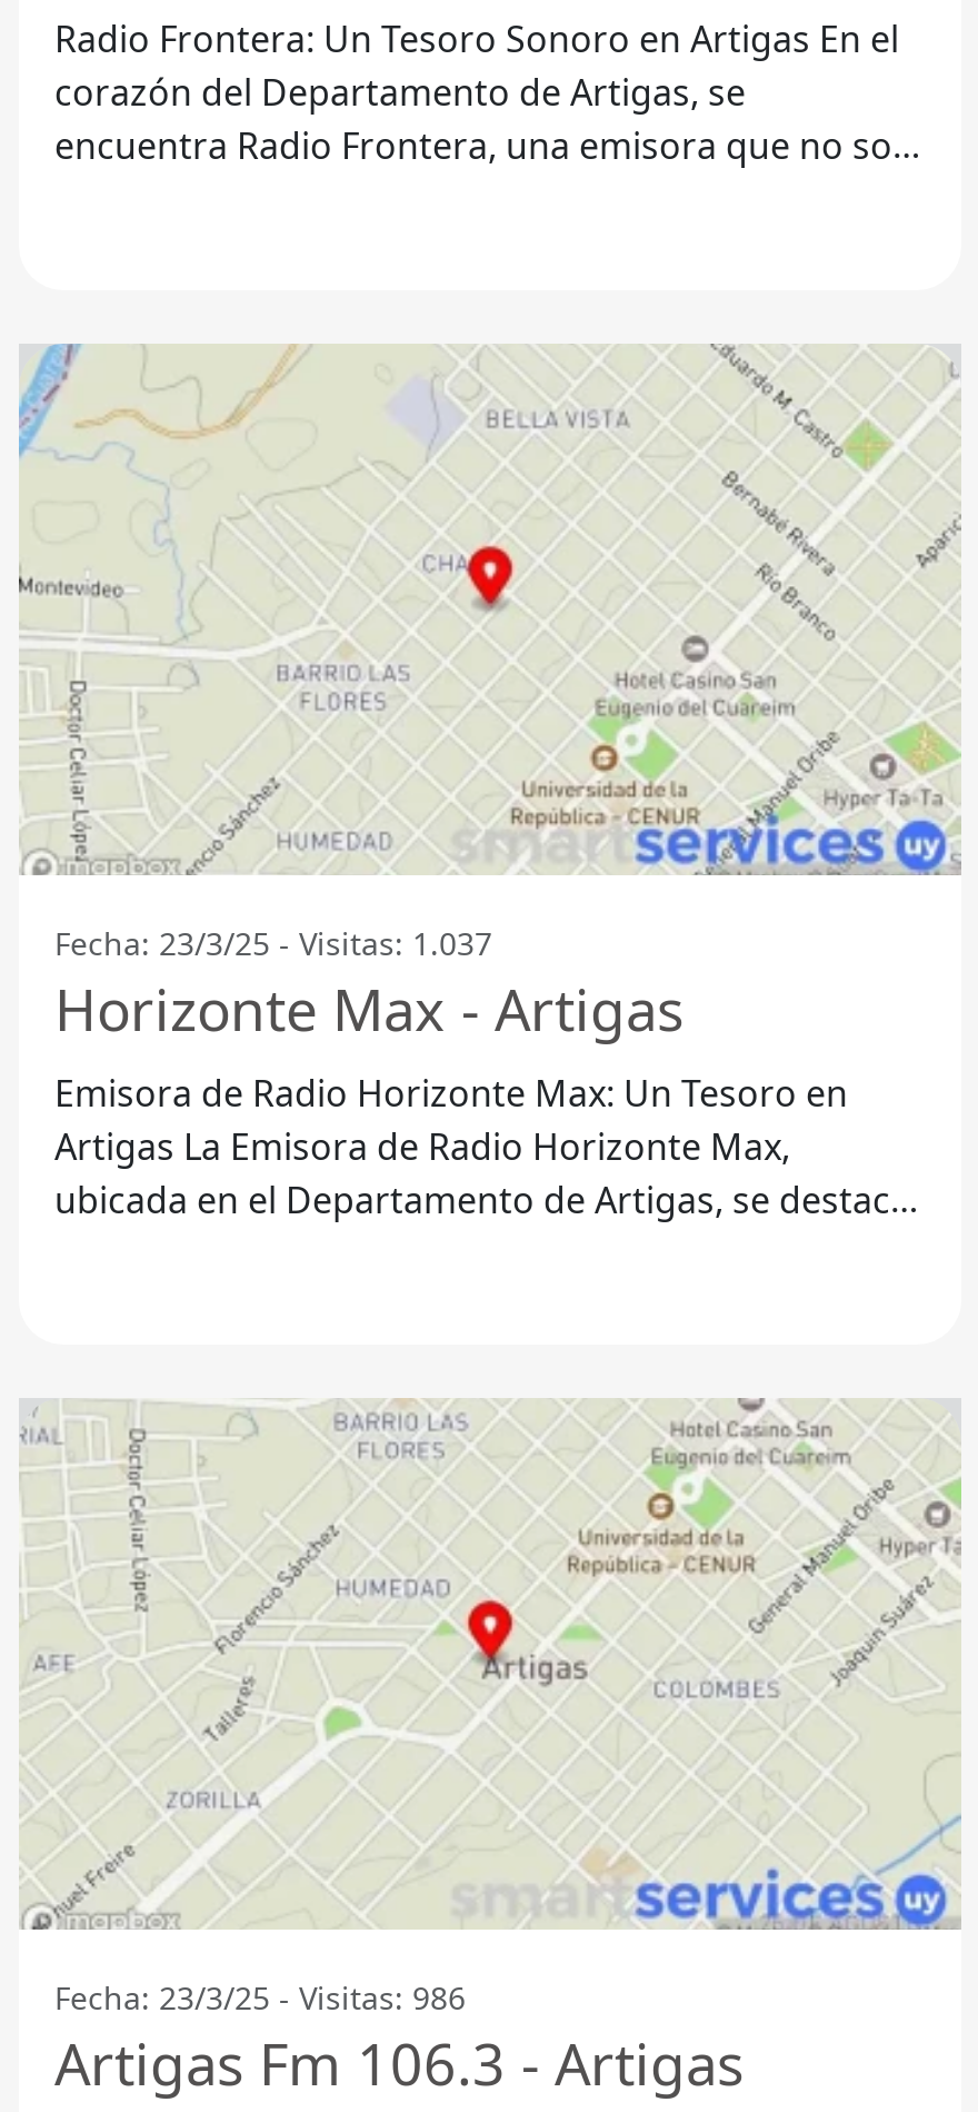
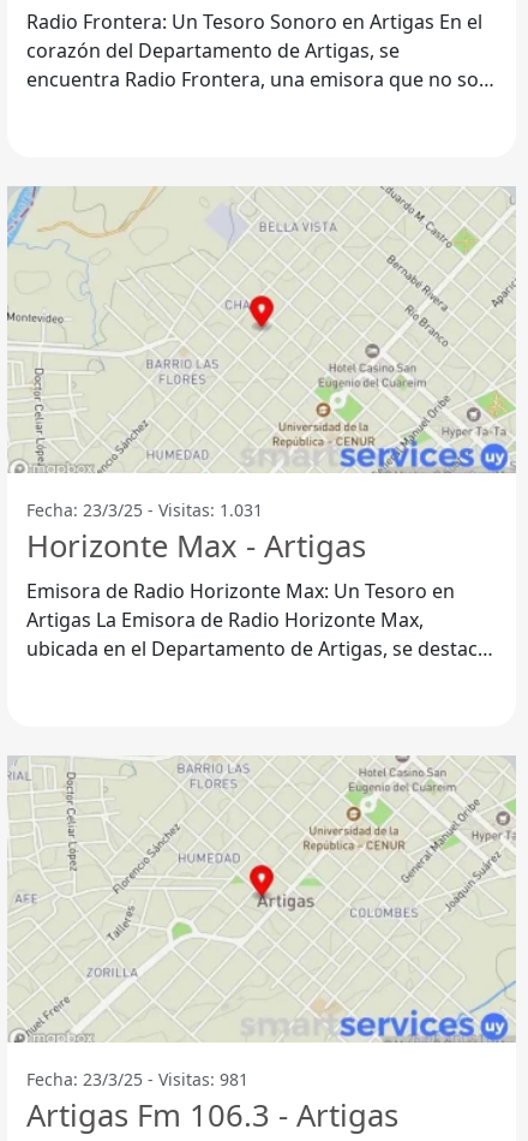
- Fecha: 23/3/25 - Visitas: 1.037
+ Fecha: 23/3/25 - Visitas: 1.031

- Fecha: 23/3/25 - Visitas: 986
+ Fecha: 23/3/25 - Visitas: 981
